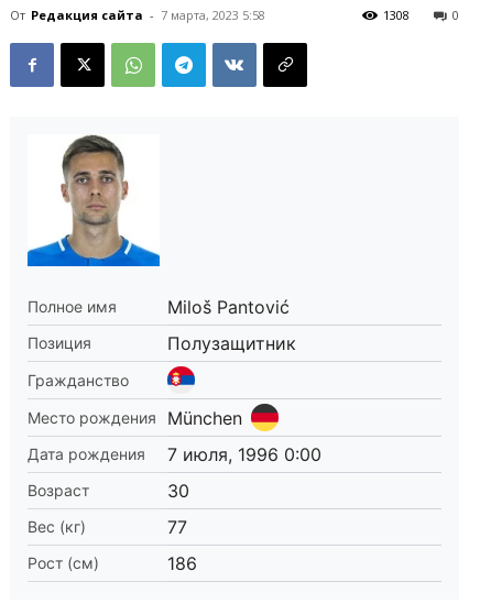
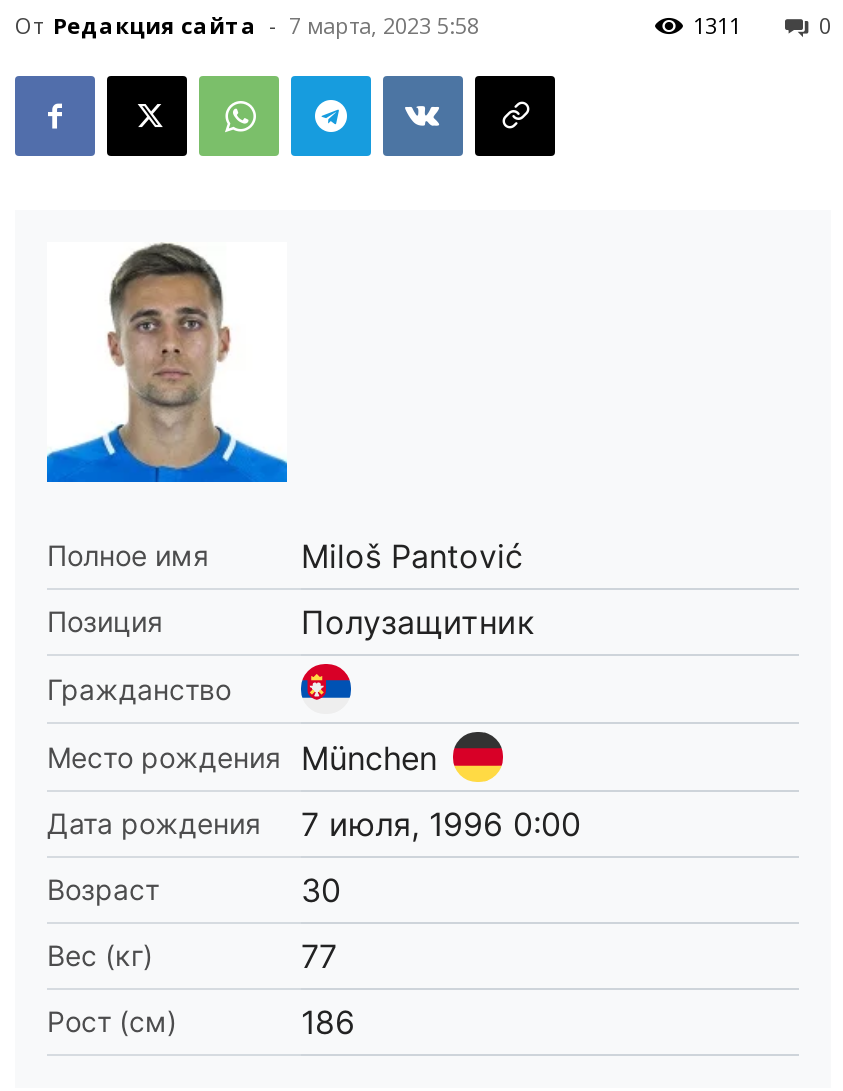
- 1308
+ 1311
